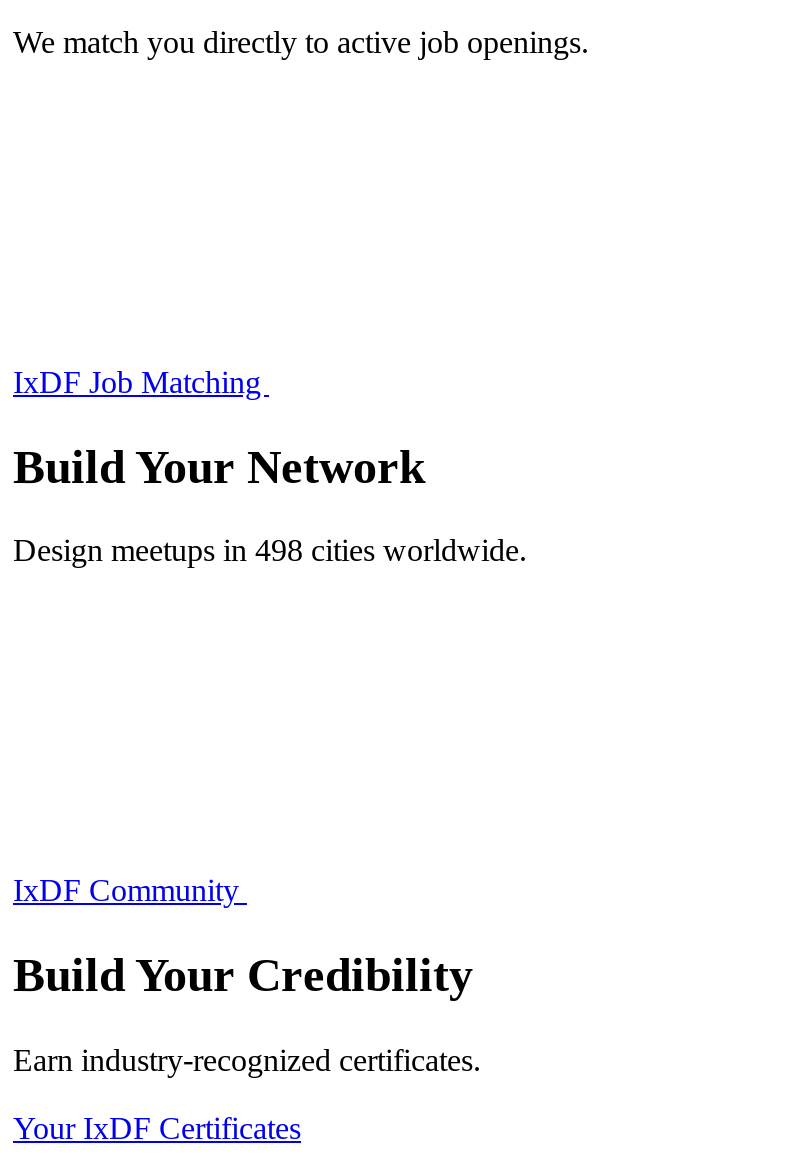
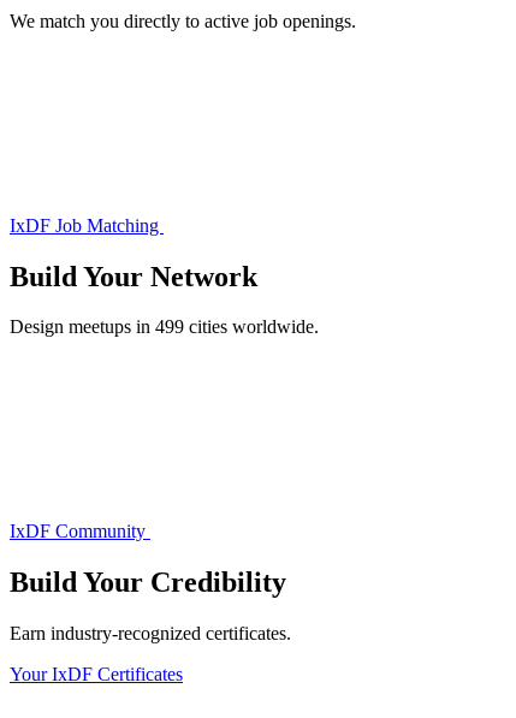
- Design meetups in 498 cities worldwide.
+ Design meetups in 499 cities worldwide.
